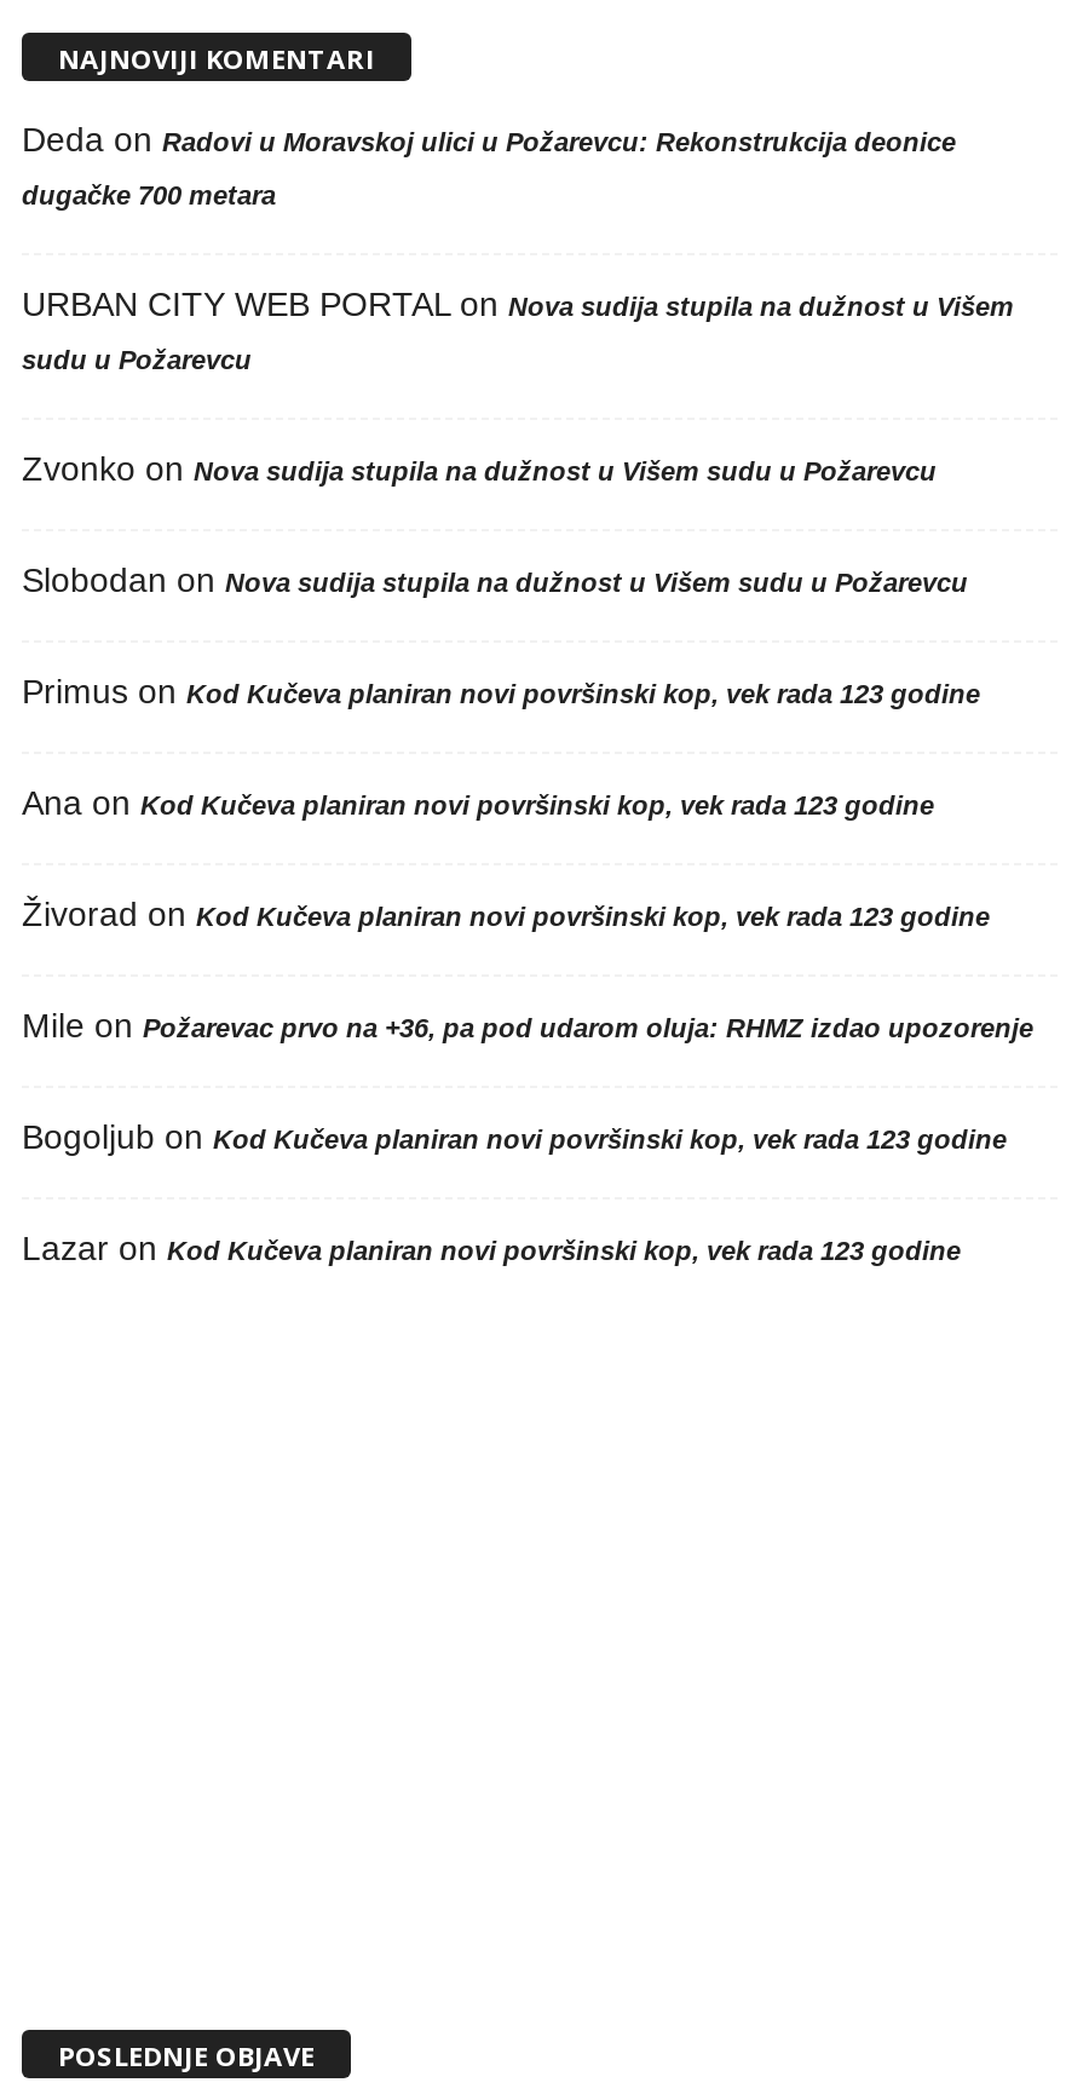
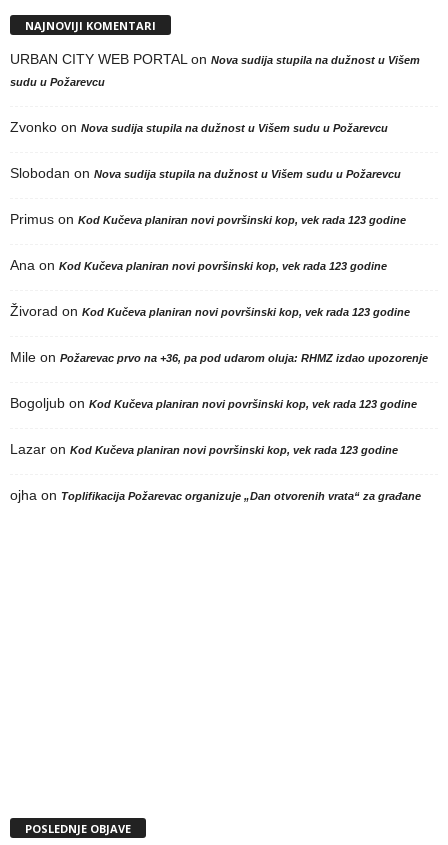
- Deda on Radovi u Moravskoj ulici u Požarevcu: Rekonstrukcija deonice
- dugačke 700 metara

moved up: URBAN CITY WEB PORTAL on Nova sudija stupila na dužnost u Višem | sudu u Požarevcu | Zvonko on Nova sudija stupila na dužnost u Višem sudu u Požarevcu | ... | Bogoljub on Kod Kučeva planiran novi površinski kop, vek rada 123 godine | Lazar on Kod Kučeva planiran novi površinski kop, vek rada 123 godine

+ ojha on Toplifikacija Požarevac organizuje „Dan otvorenih vrata“ za građane
